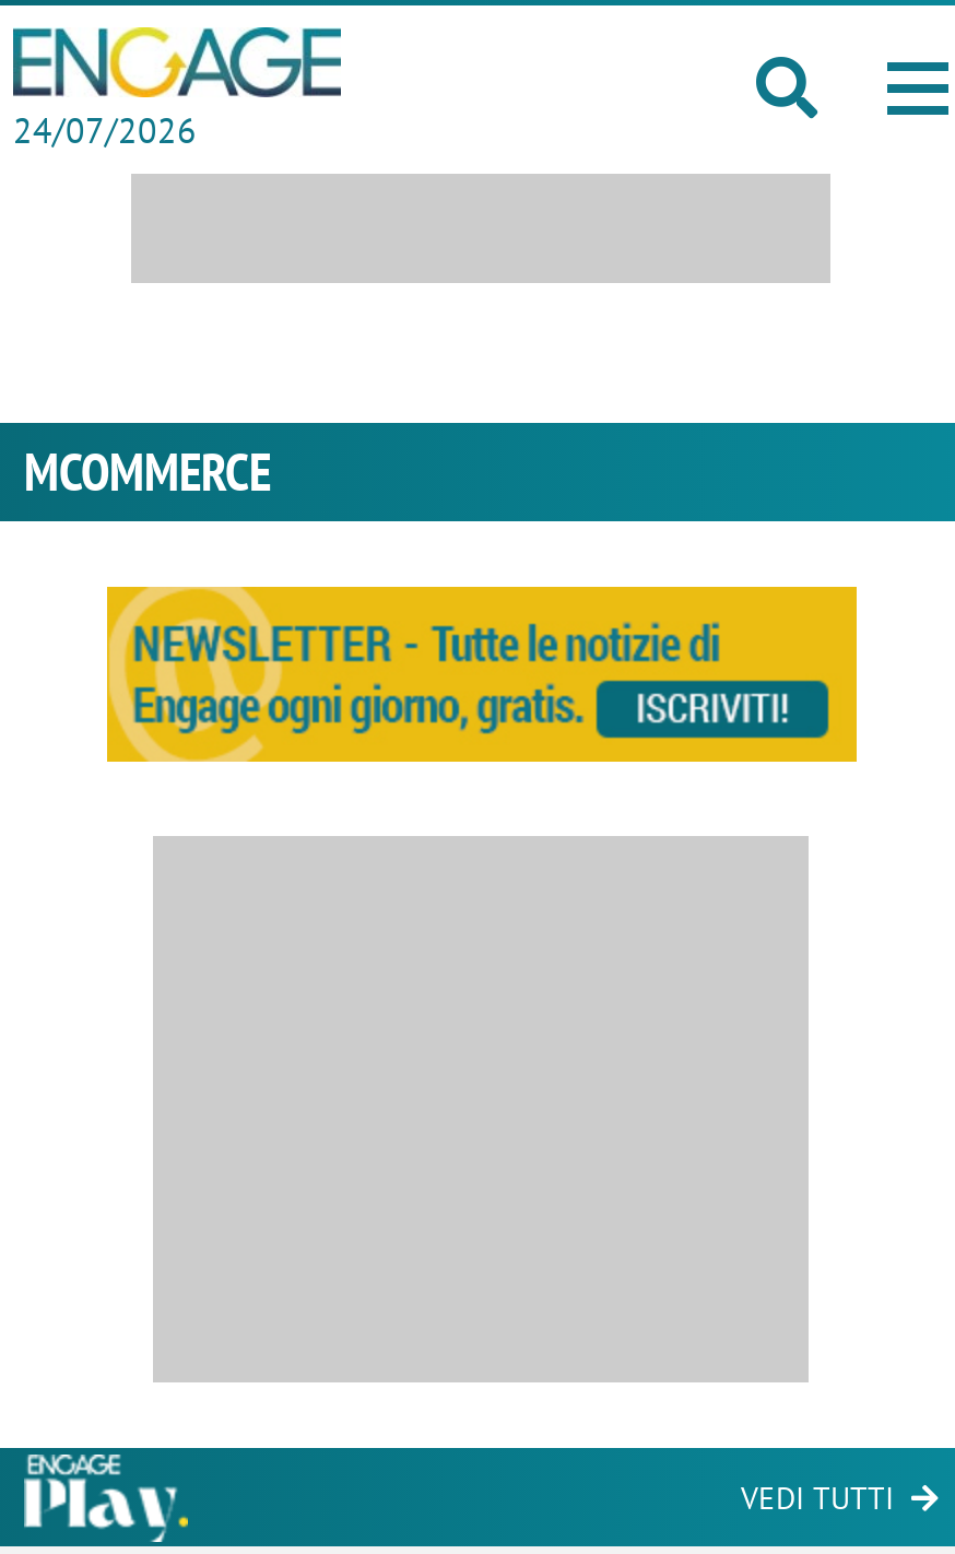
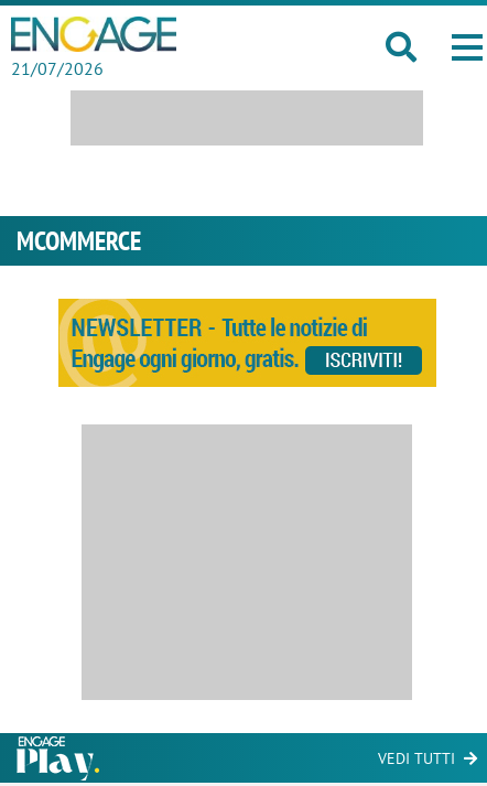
- 24/07/2026
+ 21/07/2026
